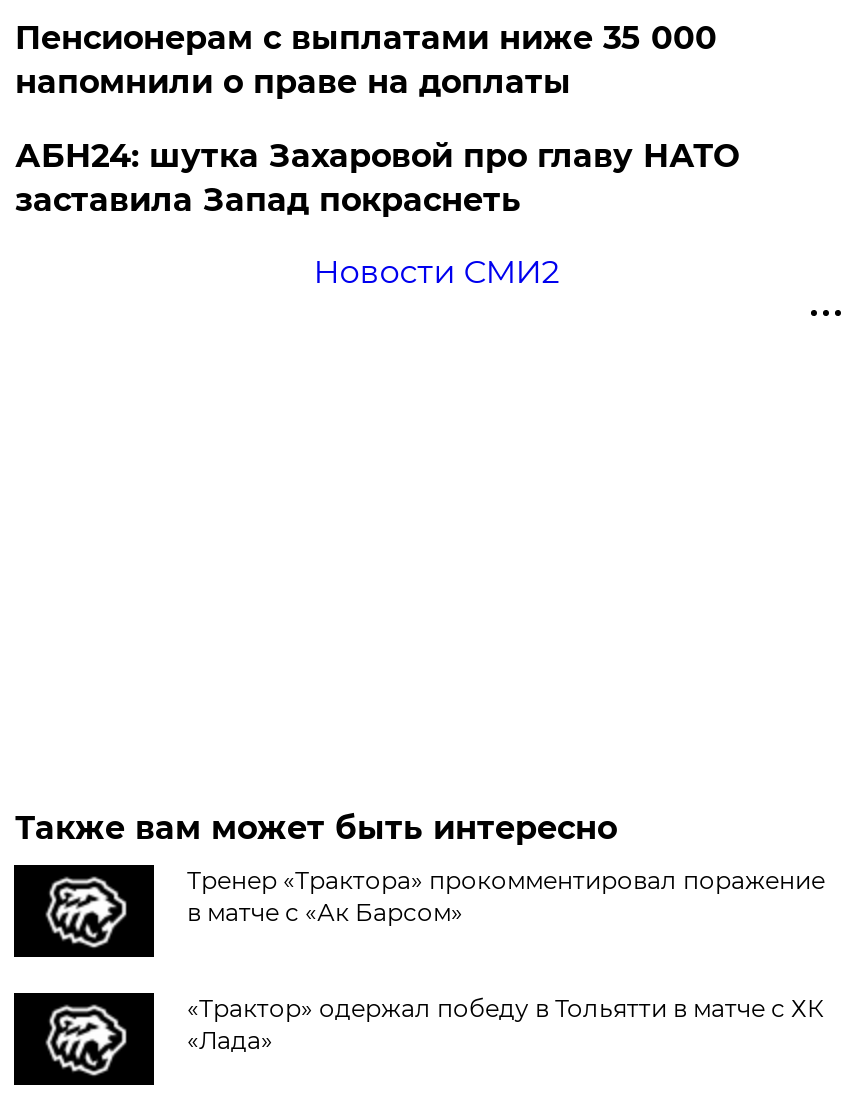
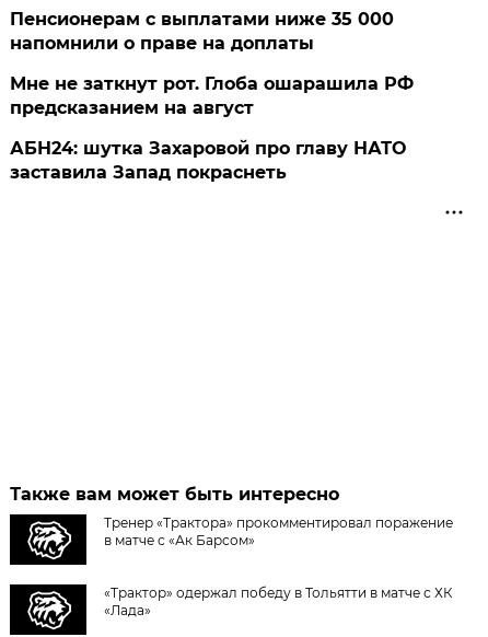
+ Мне не заткнут рот. Глоба ошарашила РФ
+ предсказанием на август

moved down: АБН24: шутка Захаровой про главу НАТО | заставила Запад покраснеть

- Новости СМИ2
